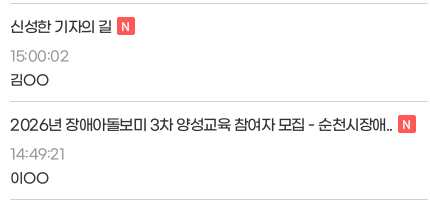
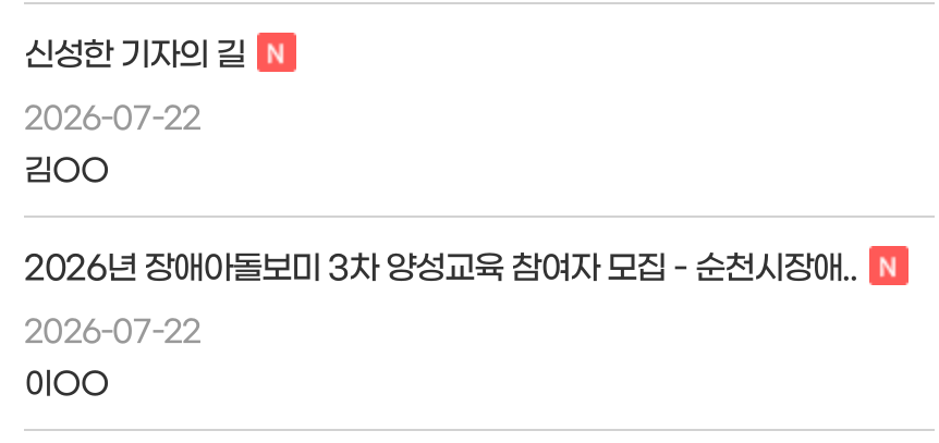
- 15:00:02
+ 2026-07-22

- 14:49:21
+ 2026-07-22
